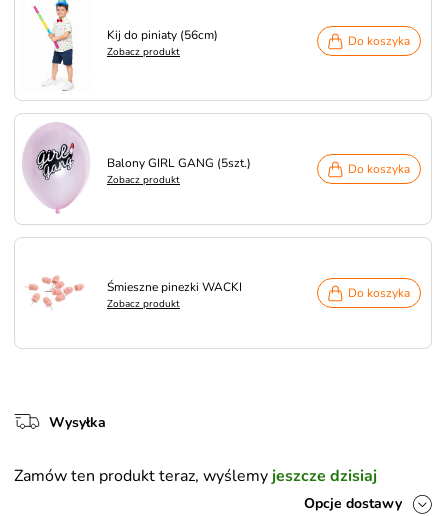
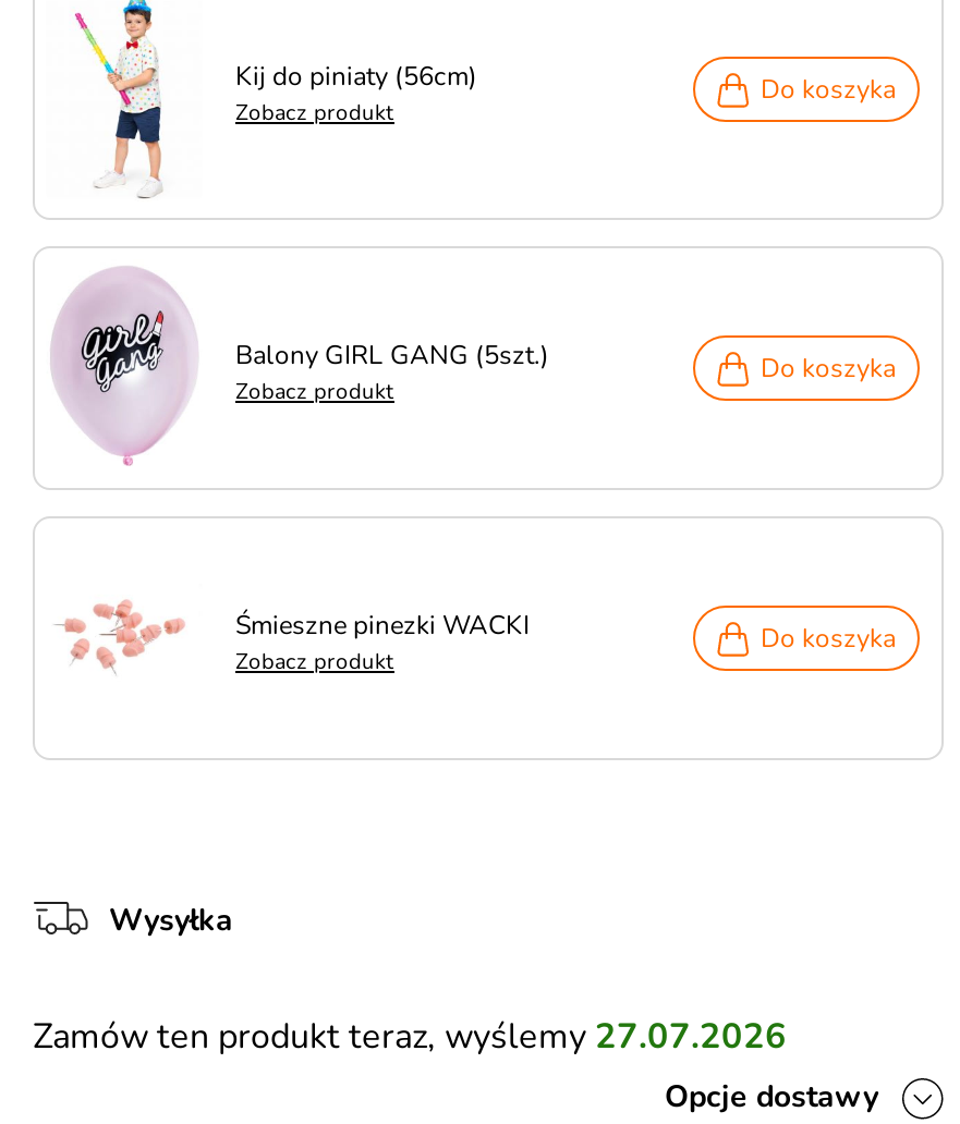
- Zamów ten produkt teraz, wyślemy jeszcze dzisiaj
+ Zamów ten produkt teraz, wyślemy 27.07.2026
